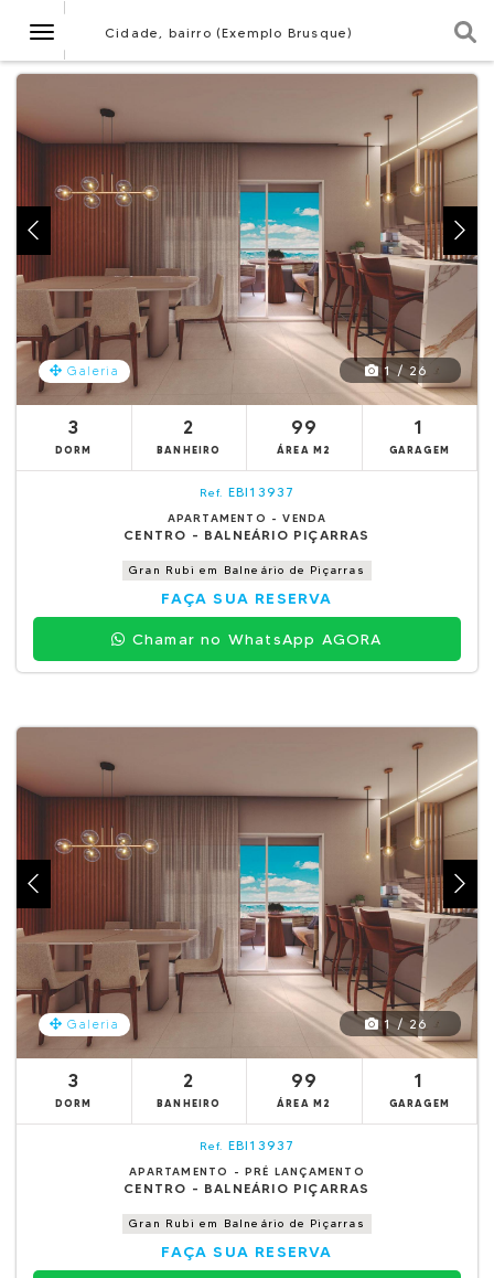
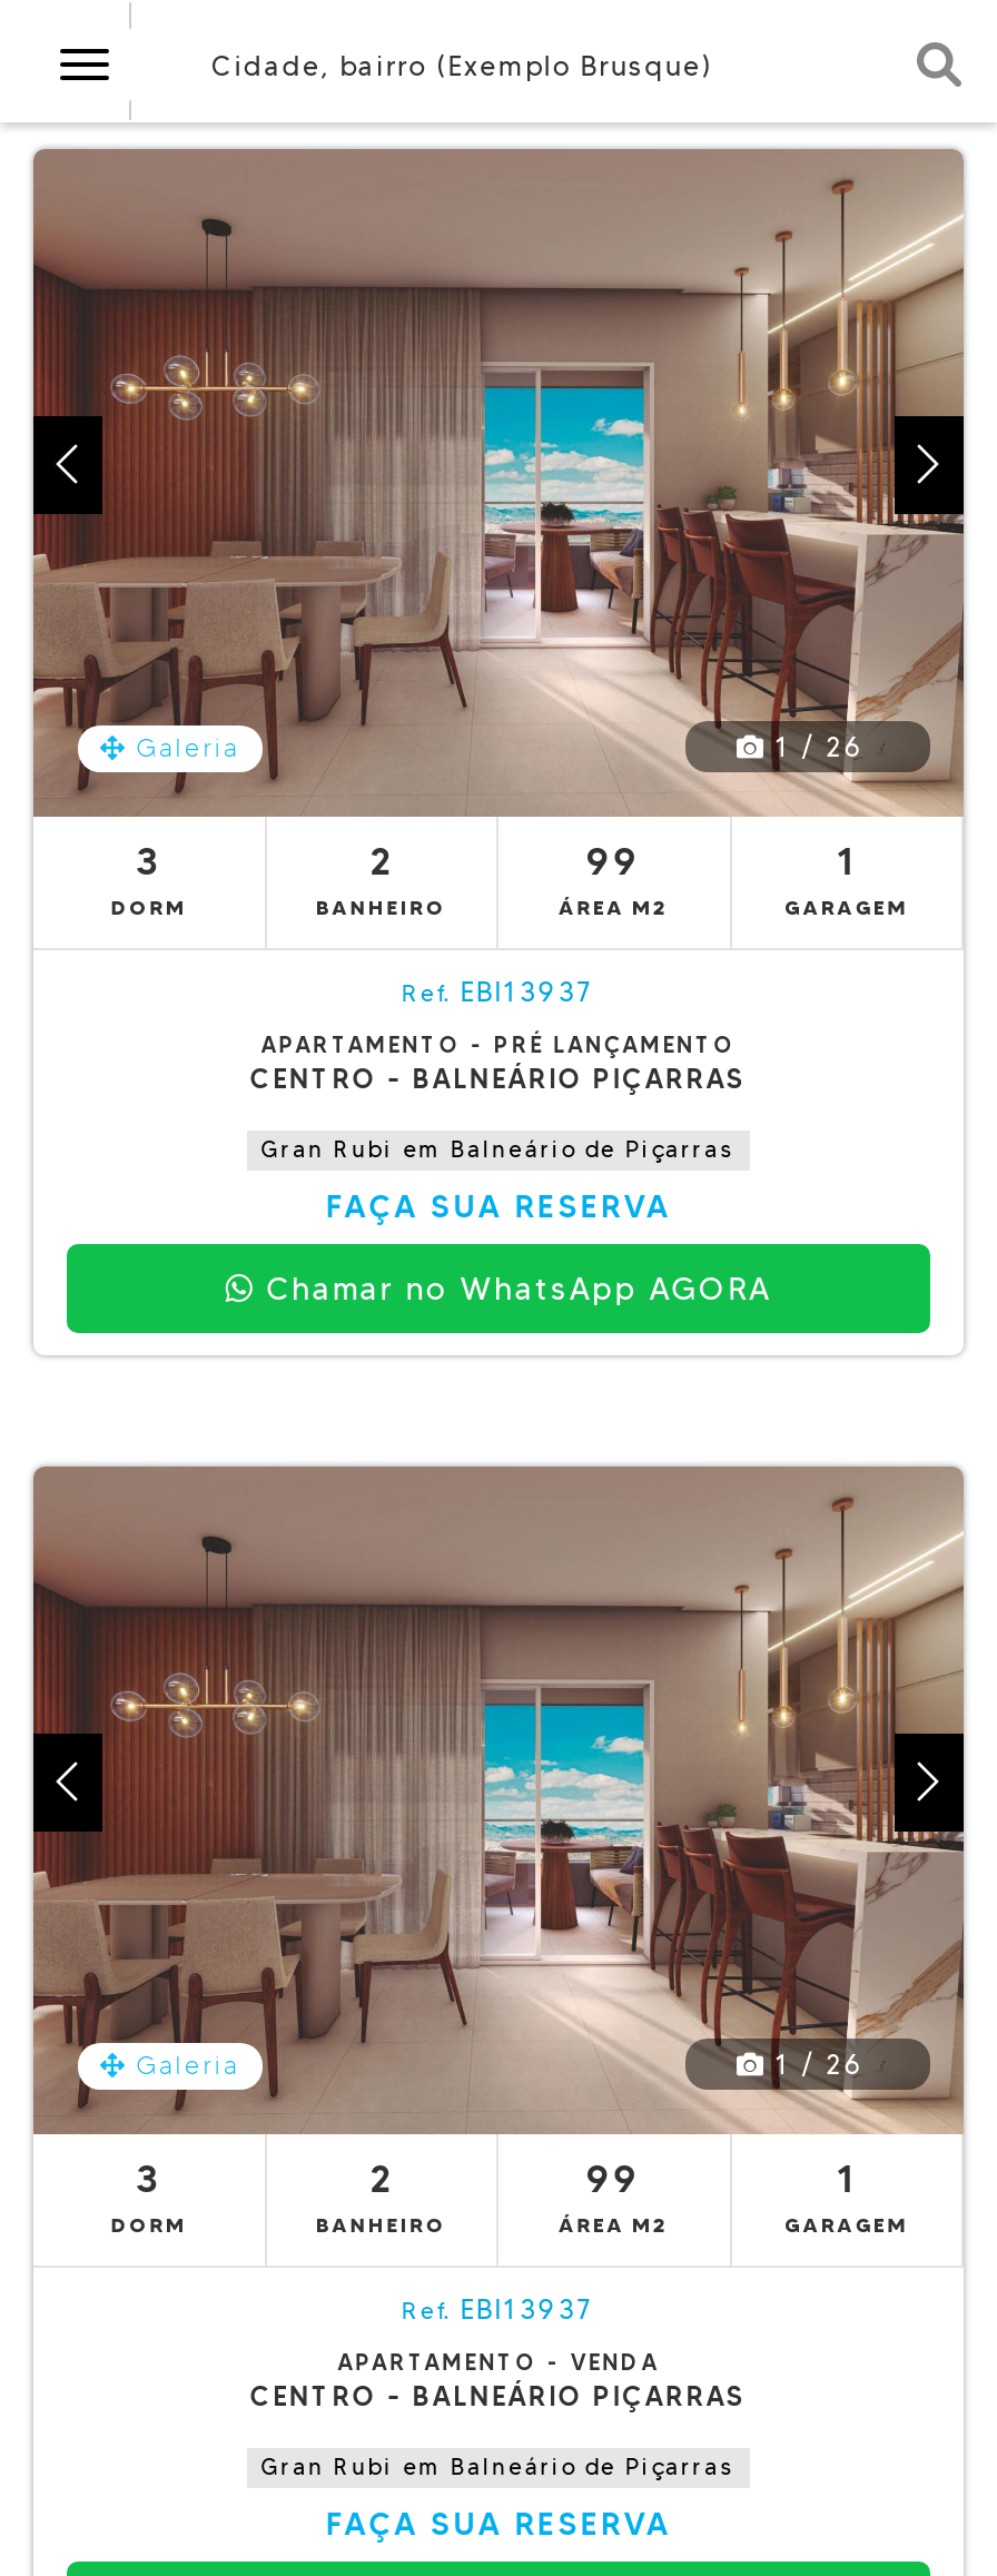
moved down: APARTAMENTO - VENDA

moved up: APARTAMENTO - PRÉ LANÇAMENTO
